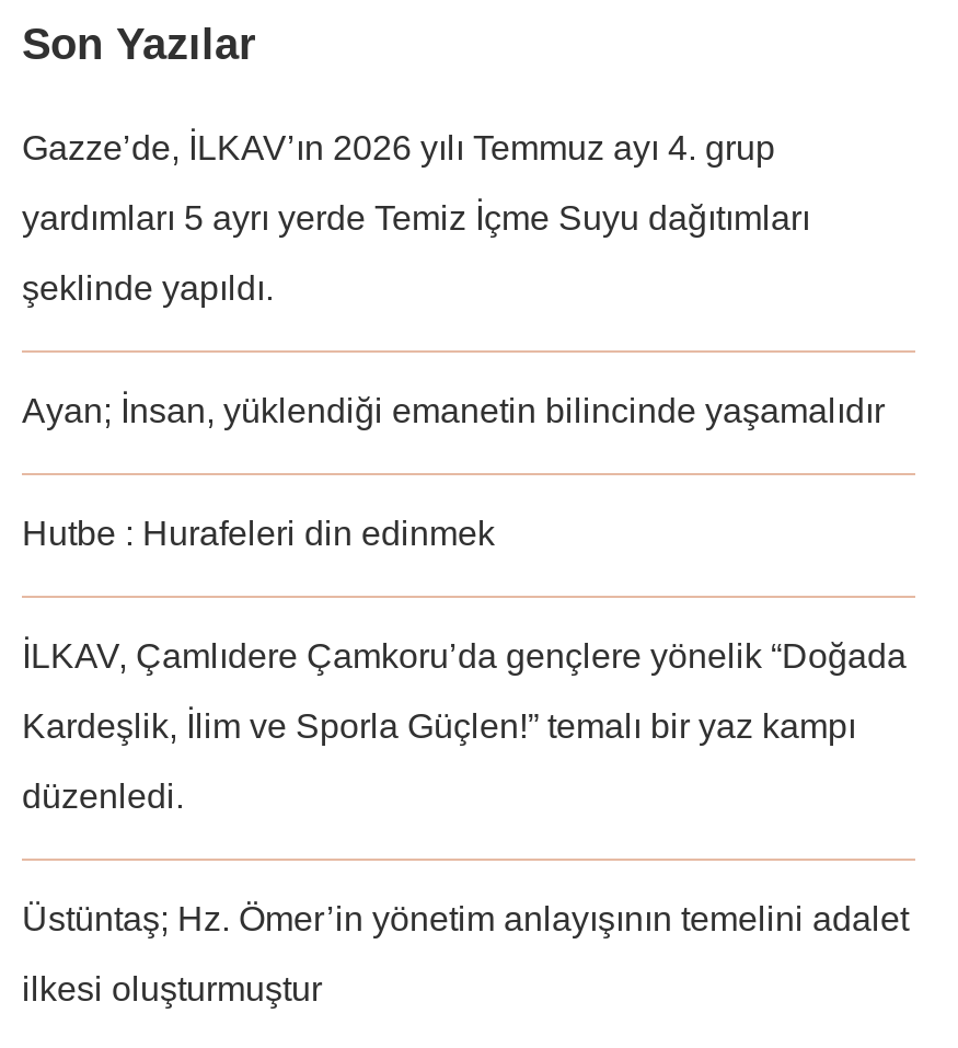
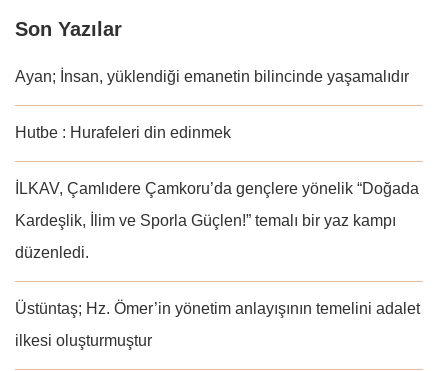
- Gazze’de, İLKAV’ın 2026 yılı Temmuz ayı 4. grup
- yardımları 5 ayrı yerde Temiz İçme Suyu dağıtımları
- şeklinde yapıldı.
